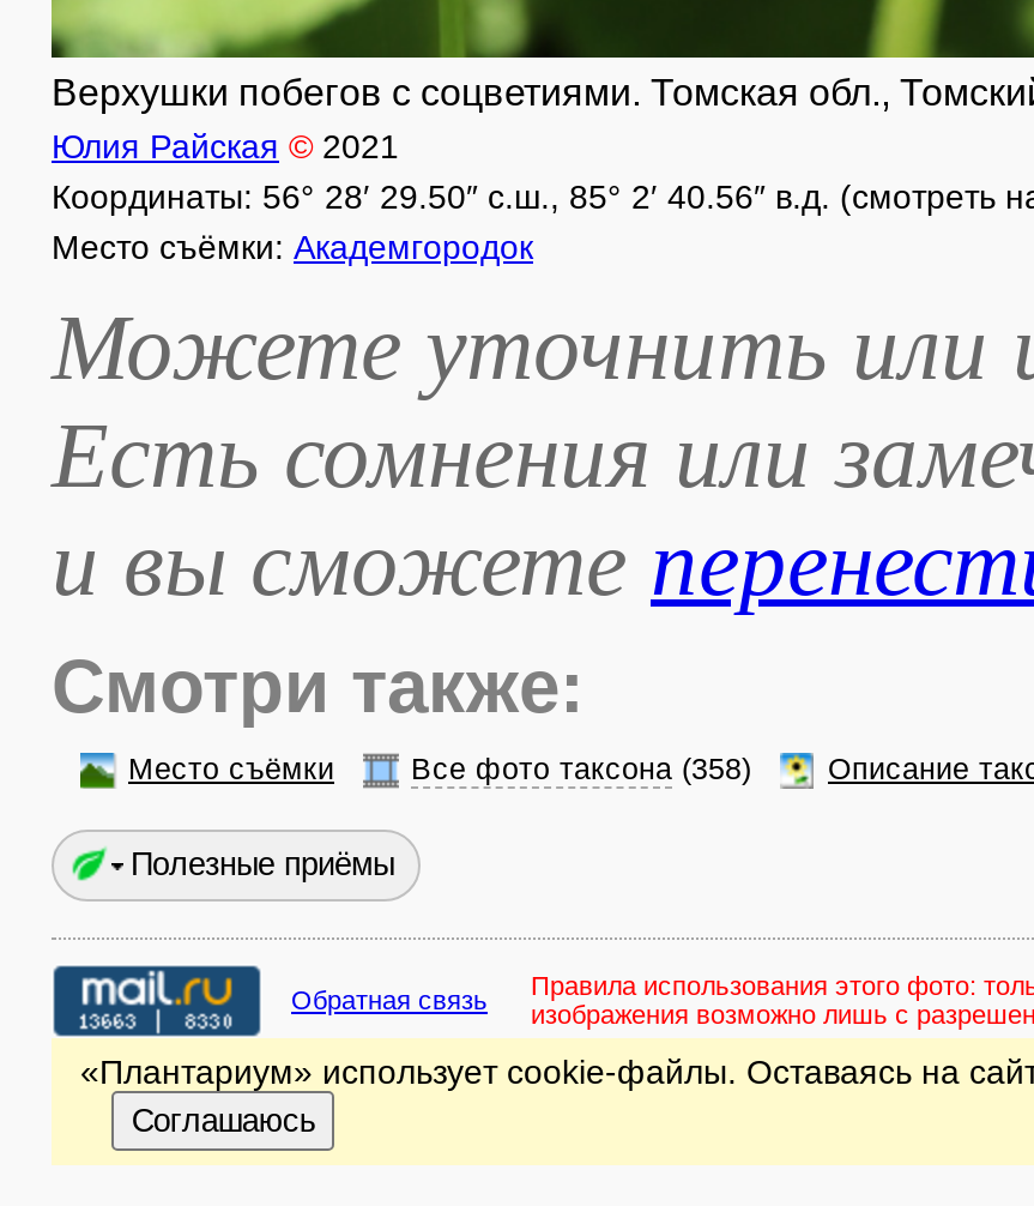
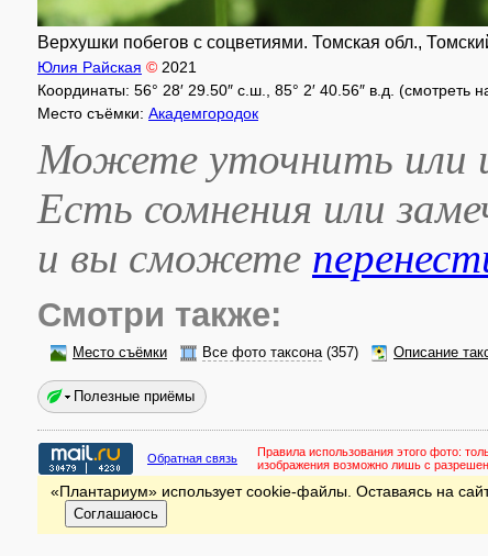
- Все фото таксона (358)
+ Все фото таксона (357)
